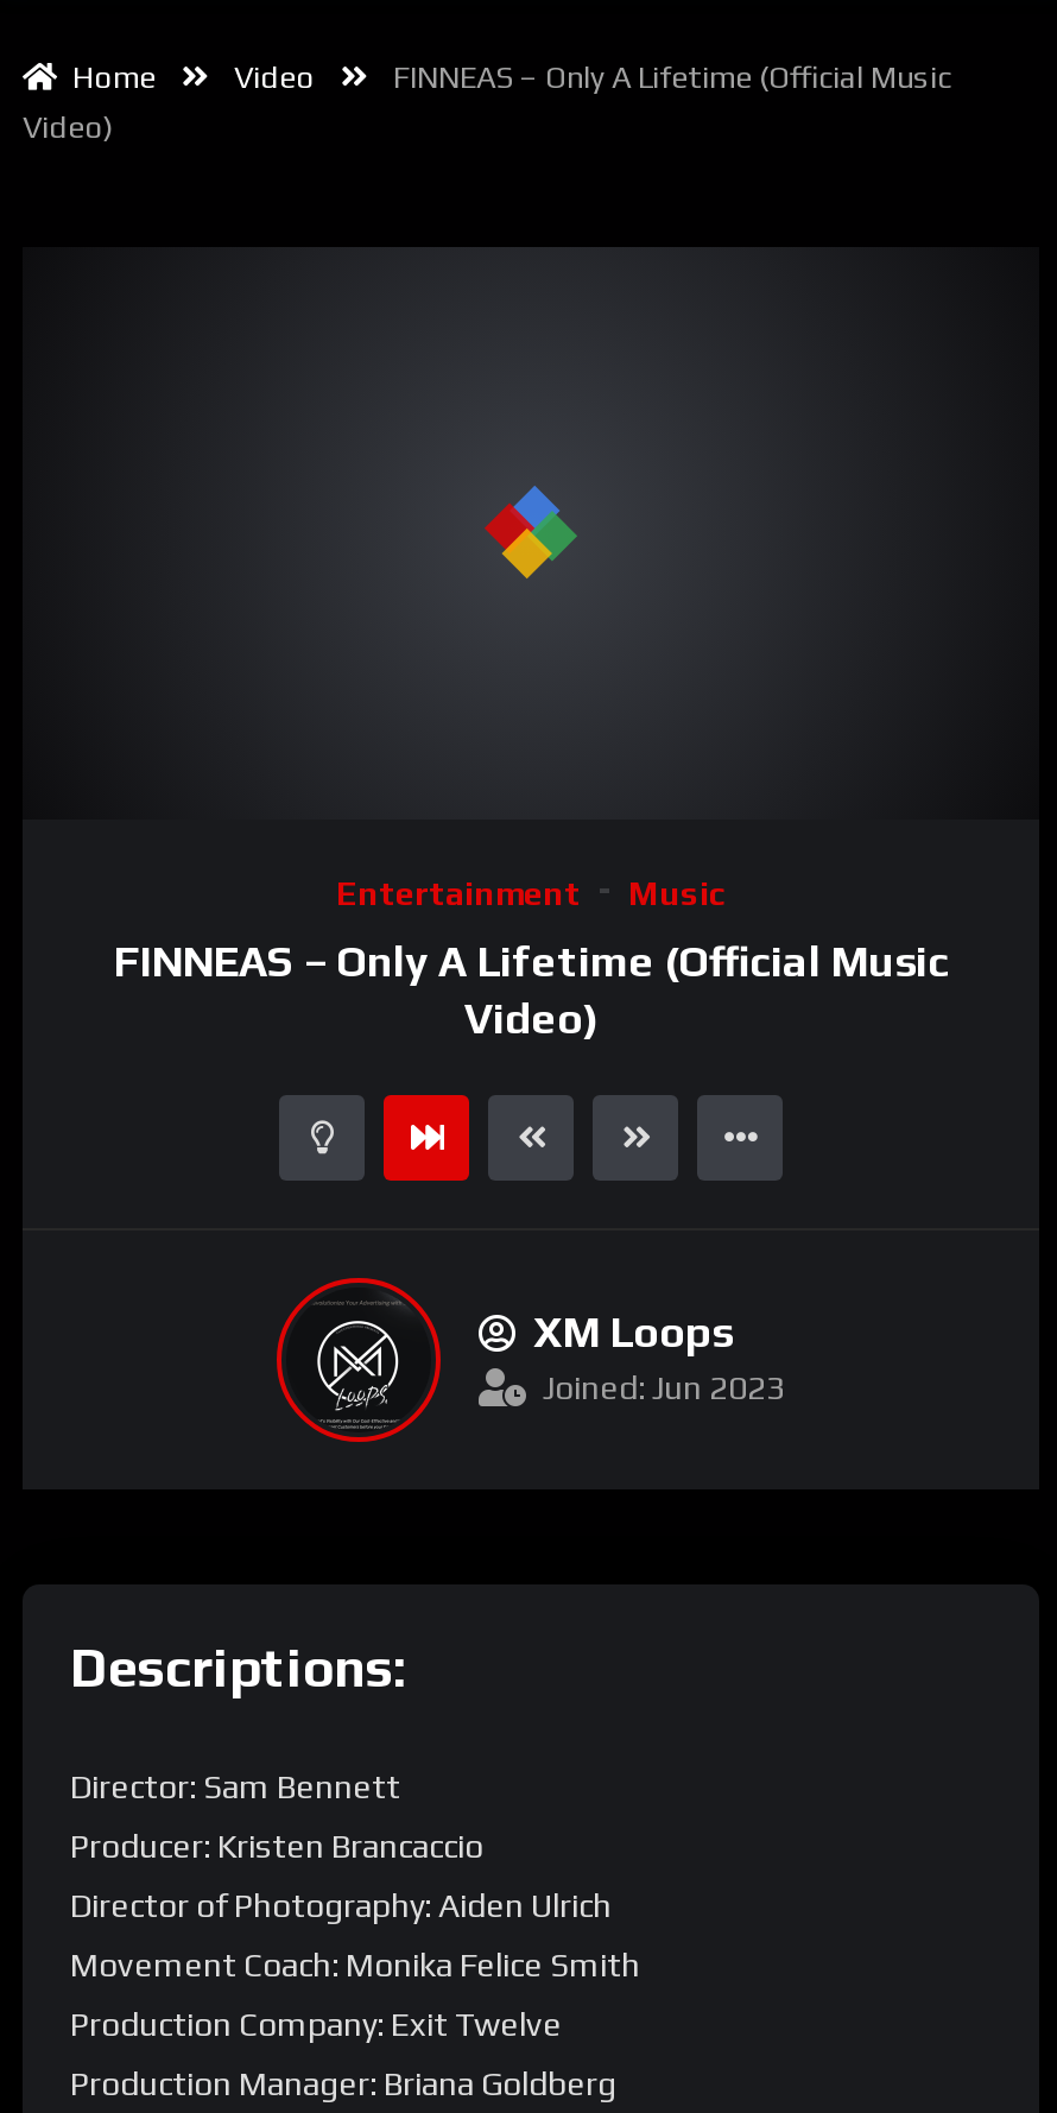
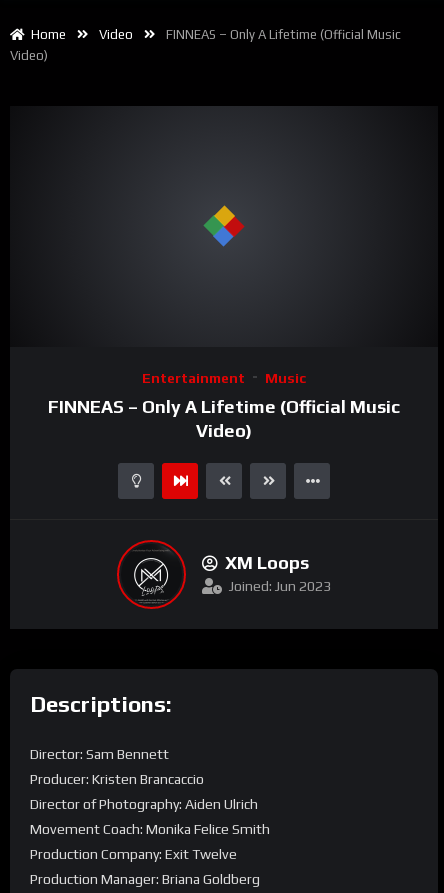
- [image]
+ [image]
